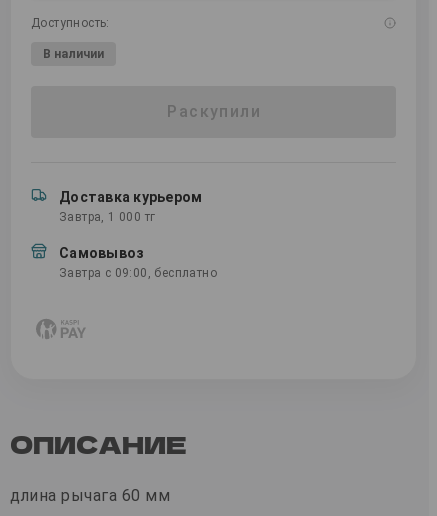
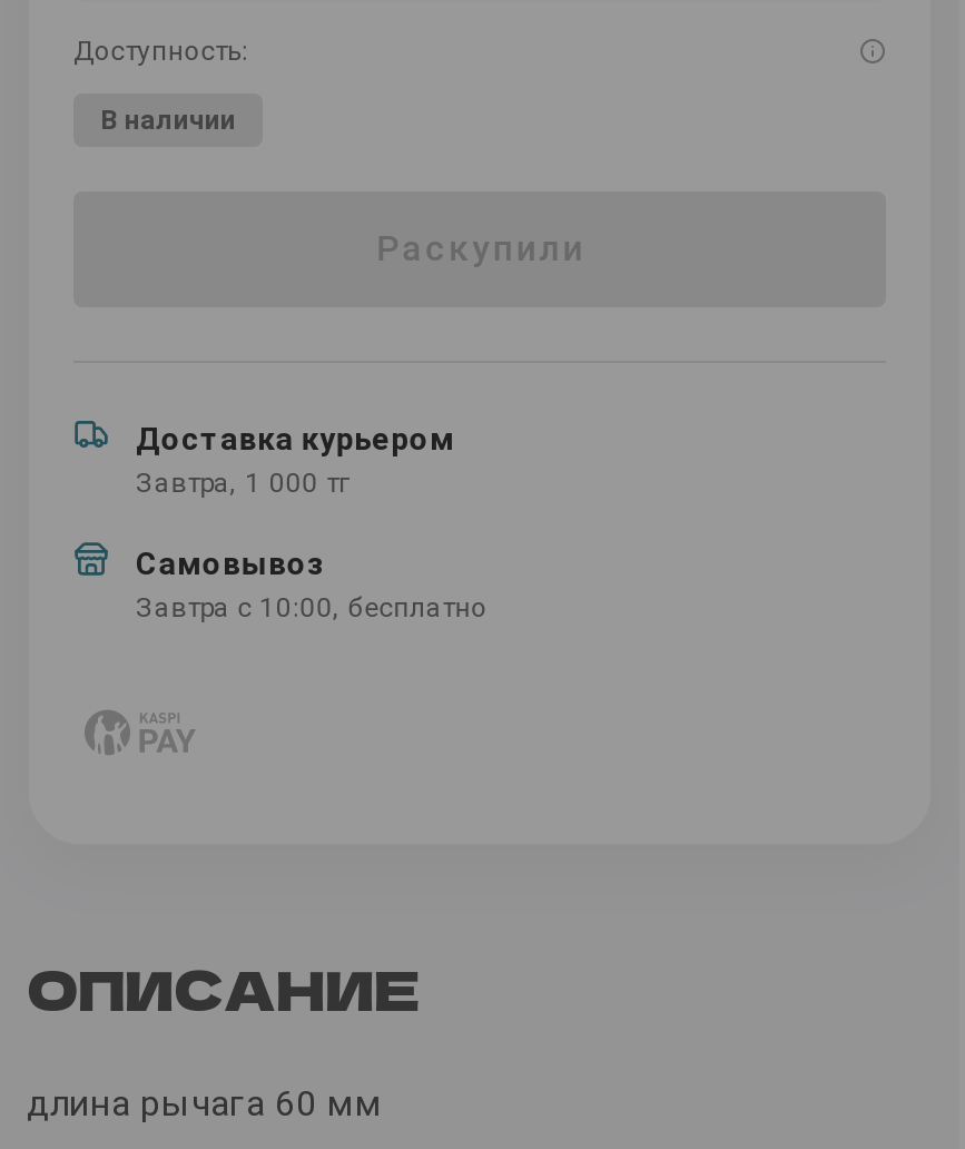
- Завтра с 09:00, бесплатно
+ Завтра с 10:00, бесплатно
